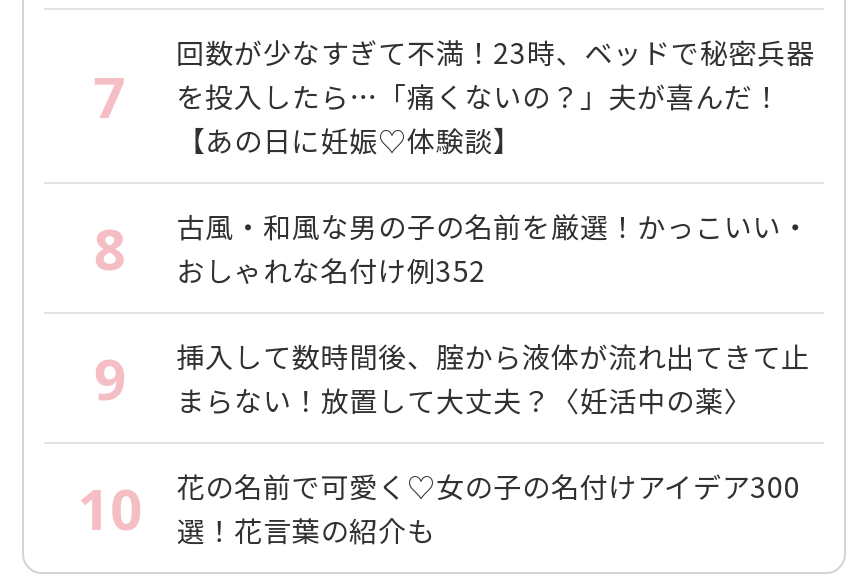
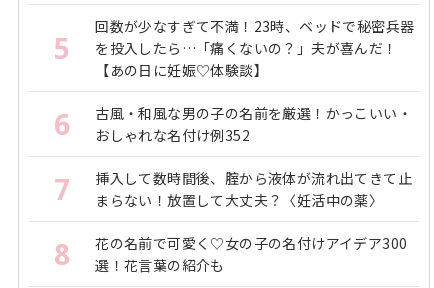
- 7 を投入したら…「痛くないの？」夫が喜んだ！
+ 5 を投入したら…「痛くないの？」夫が喜んだ！

- 8 古風・和風な男の子の名前を厳選！かっこいい・ おしゃれな名付け例352
+ 6 古風・和風な男の子の名前を厳選！かっこいい・ おしゃれな名付け例352

- 9 挿入して数時間後、腟から液体が流れ出てきて止 まらない！放置して大丈夫？〈妊活中の薬〉
+ 7 挿入して数時間後、腟から液体が流れ出てきて止 まらない！放置して大丈夫？〈妊活中の薬〉

- 10
+ 8
